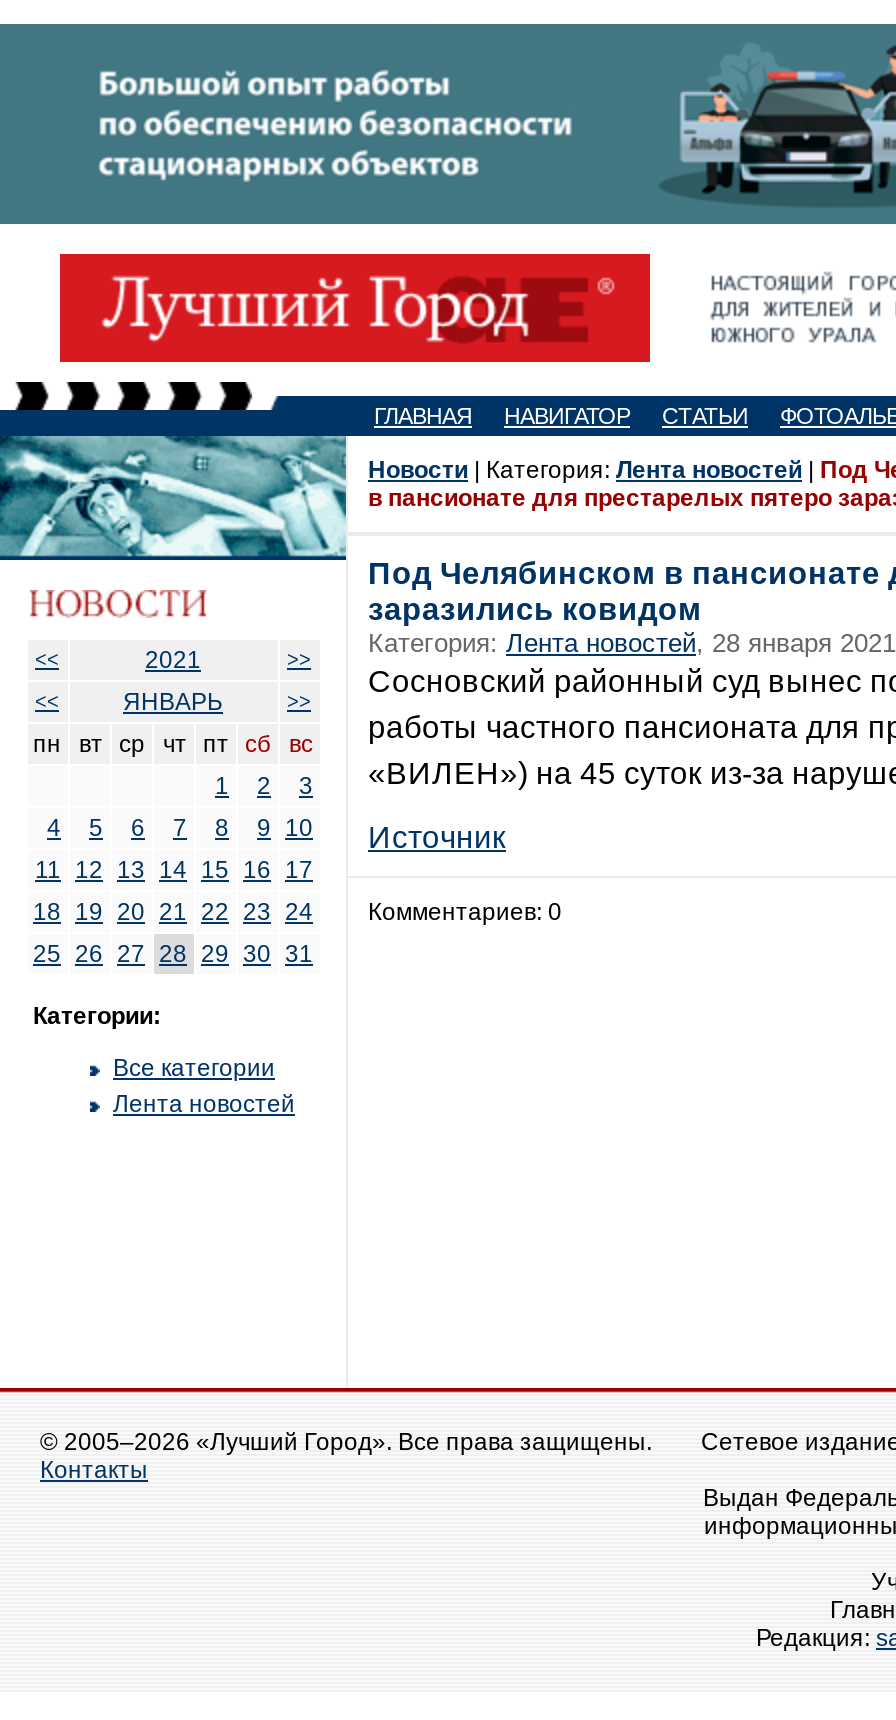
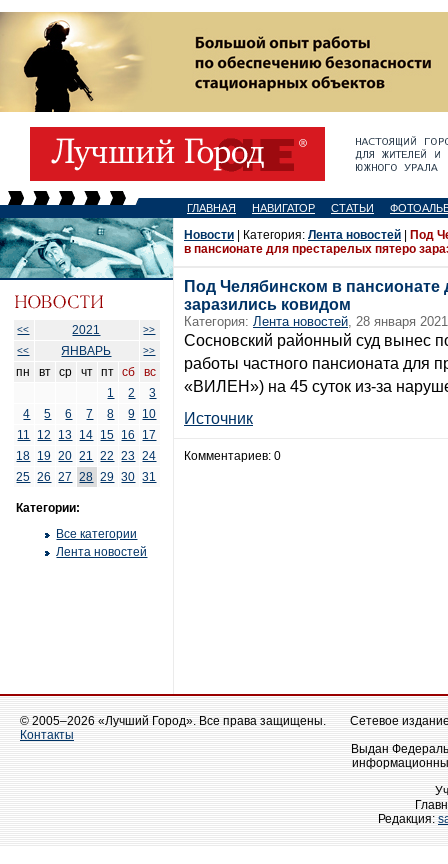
- [image]
+ [image]
